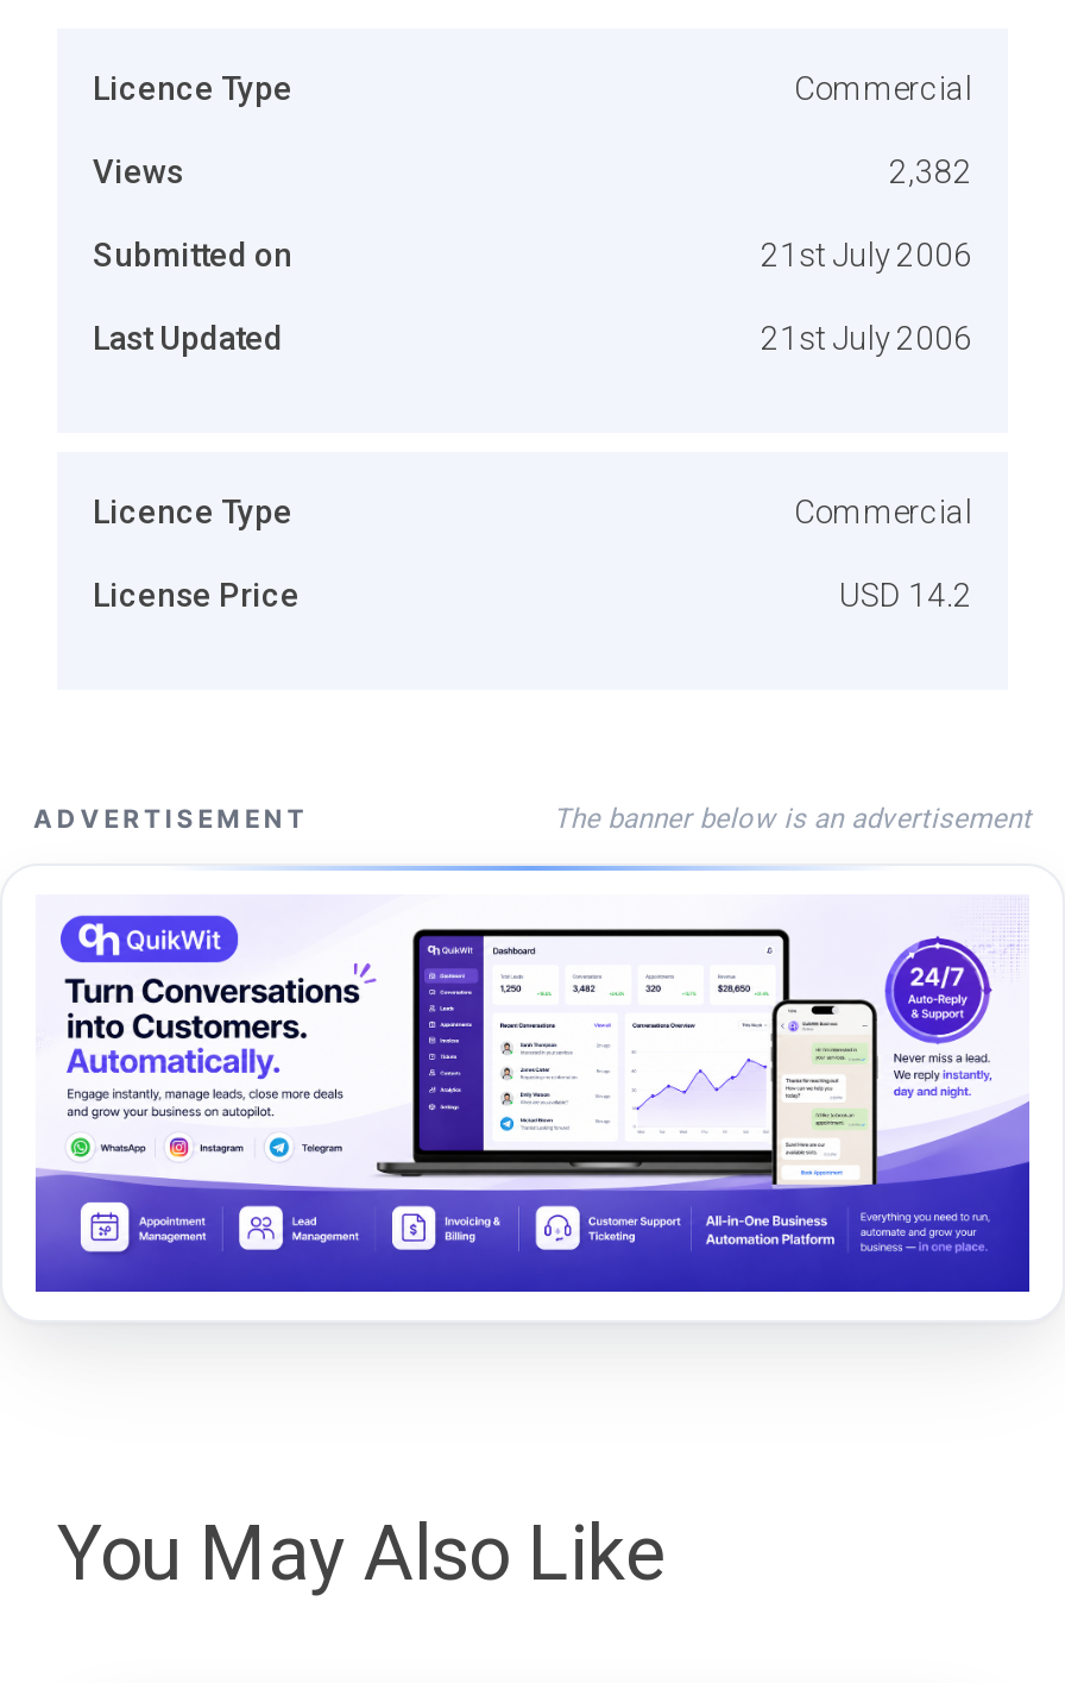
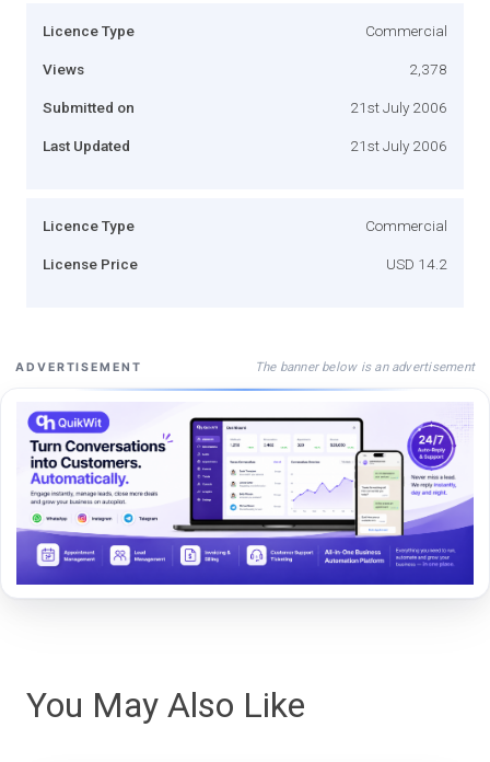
- 2,382
+ 2,378
